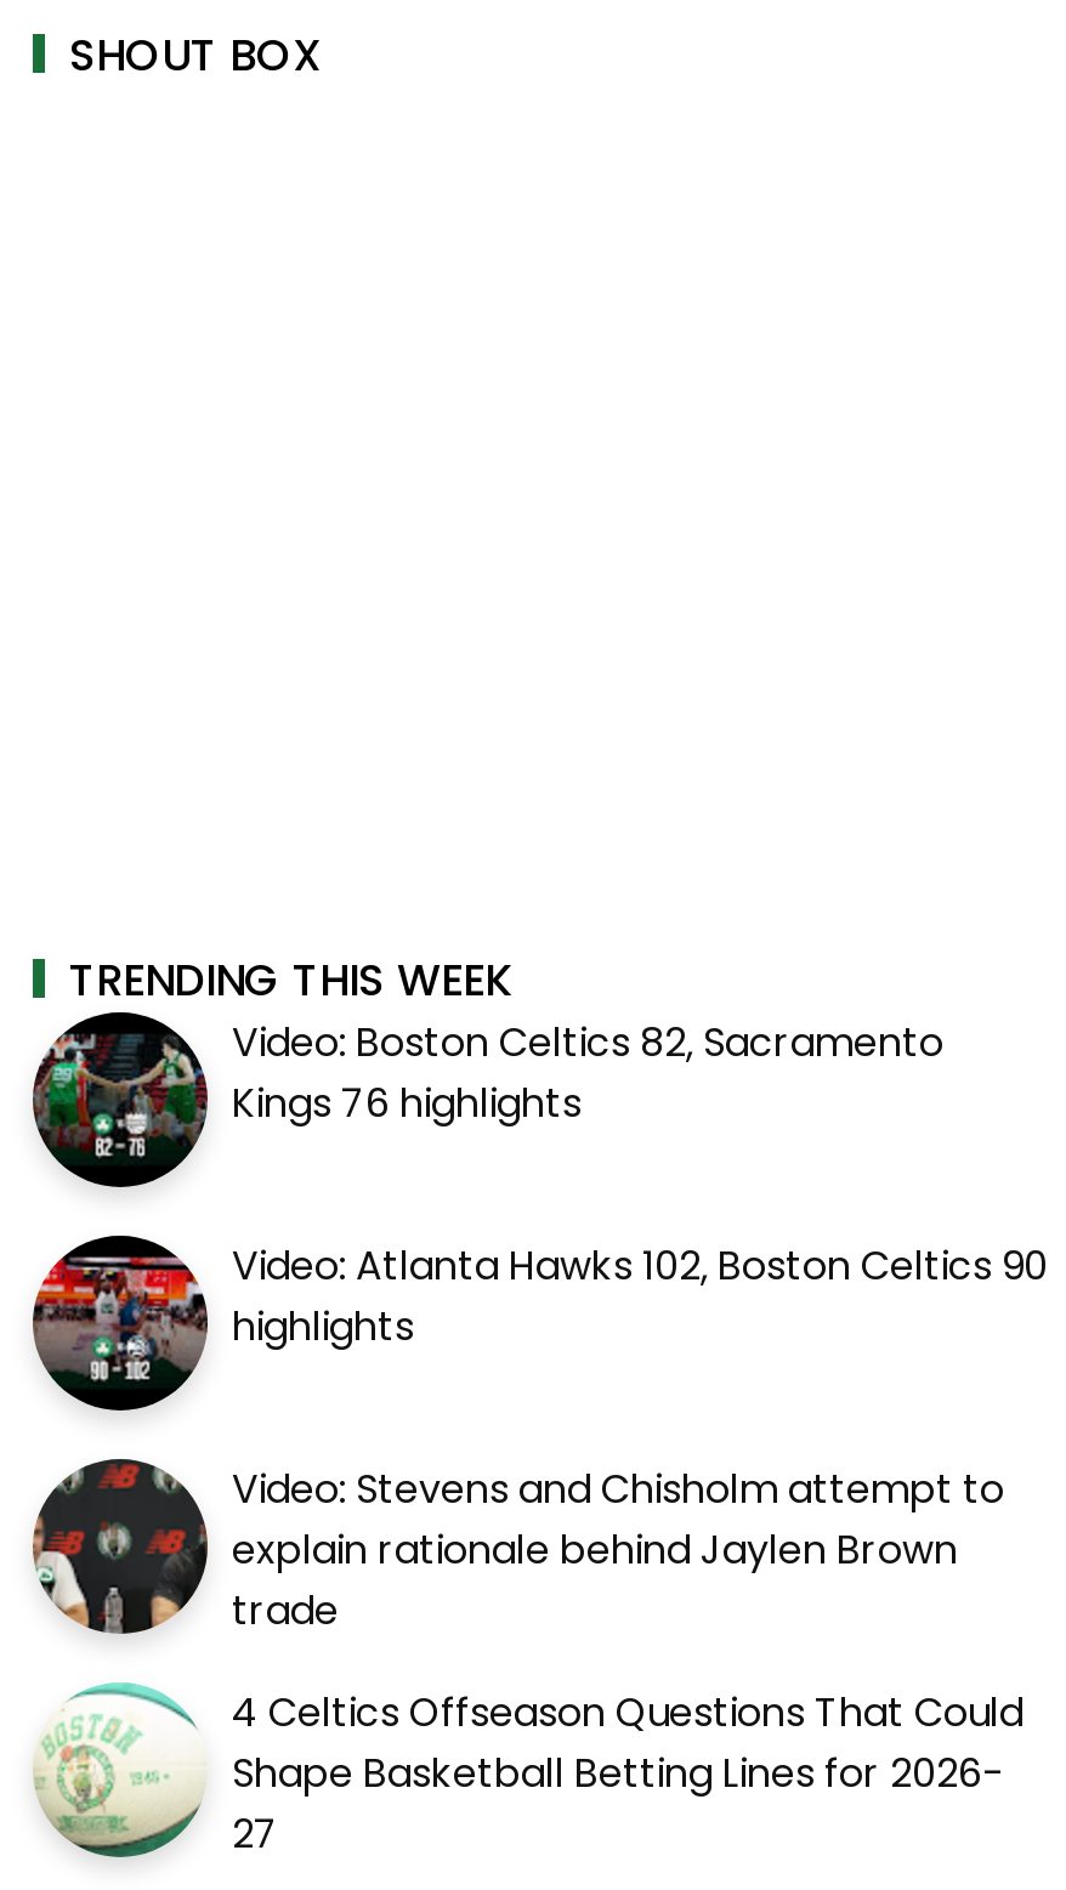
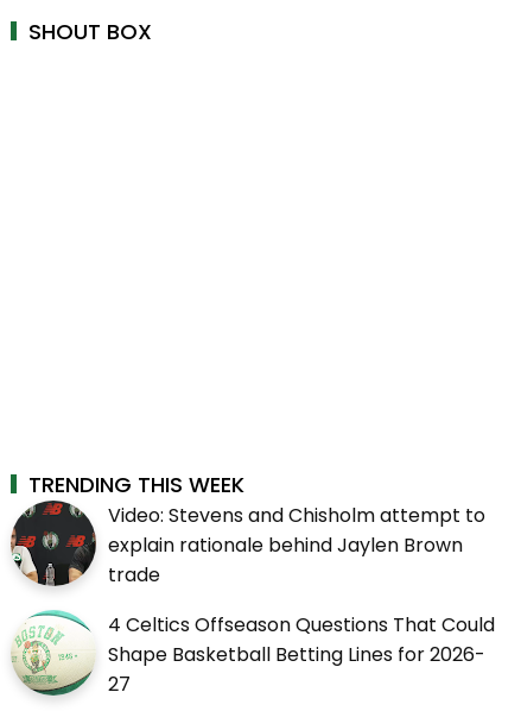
- [image]
- Video: Boston Celtics 82, Sacramento
- Kings 76 highlights
- Video: Atlanta Hawks 102, Boston Celtics 90
- highlights

- [image]
